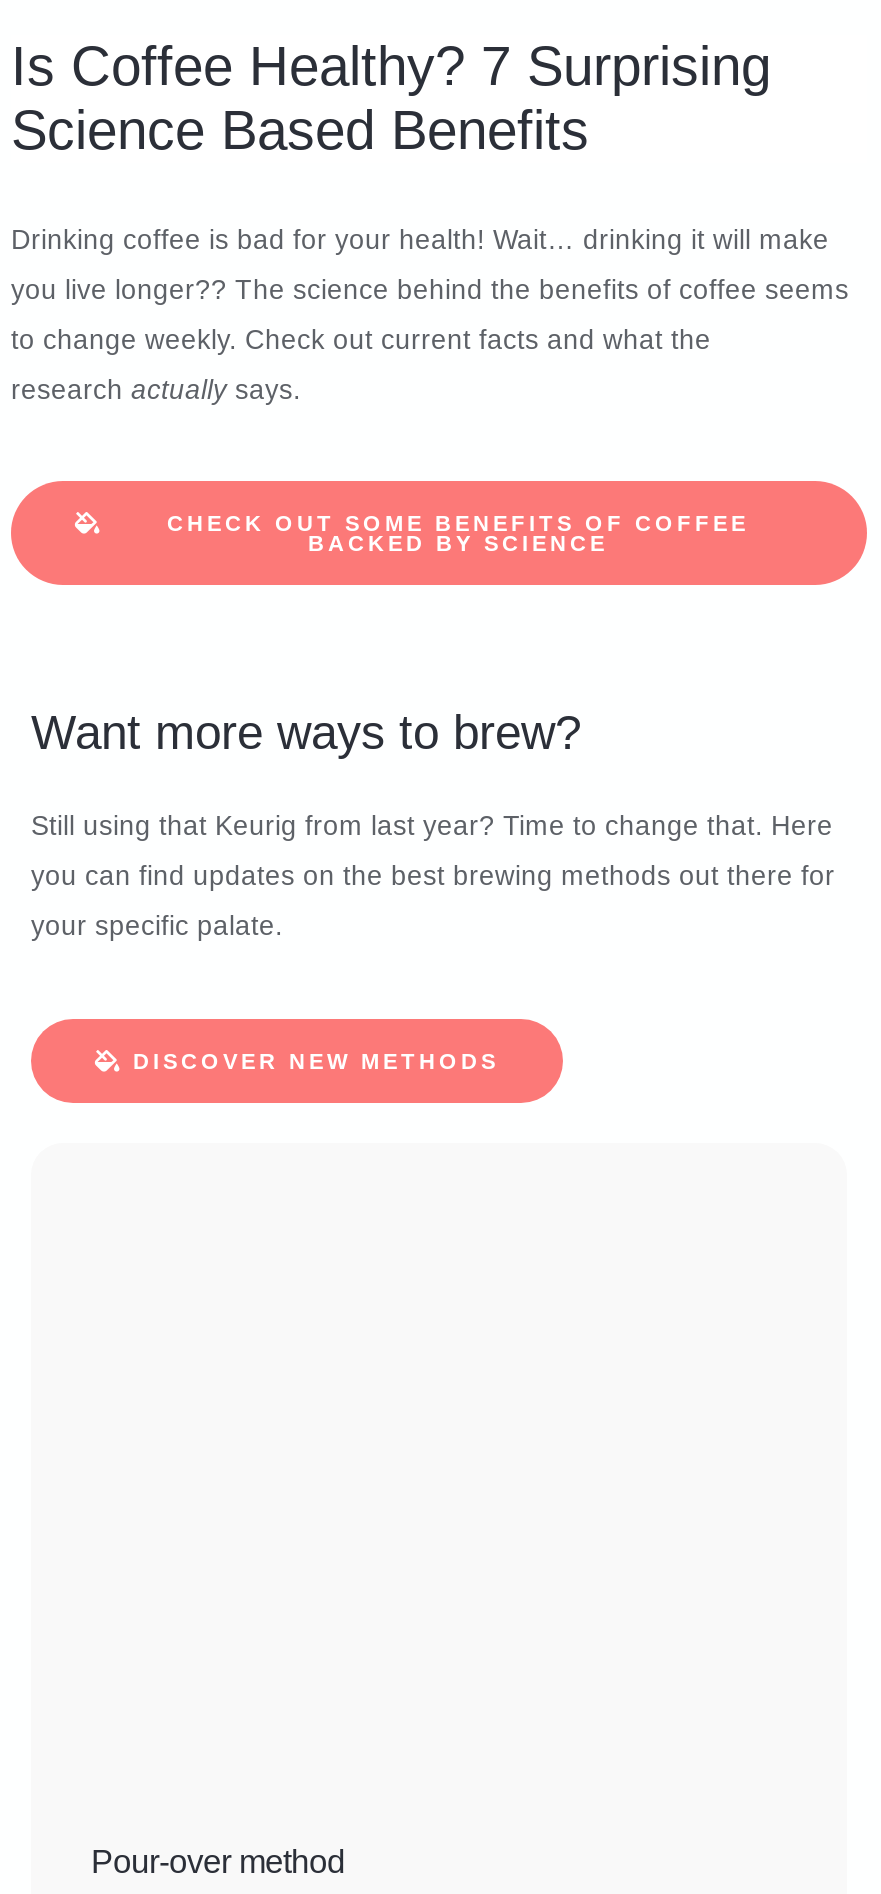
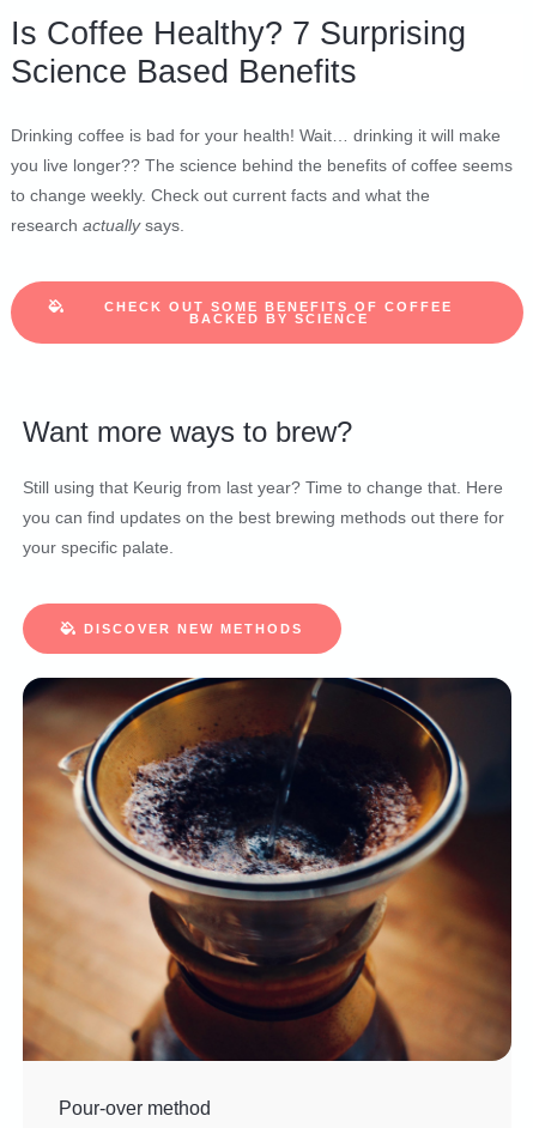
+ [image]
